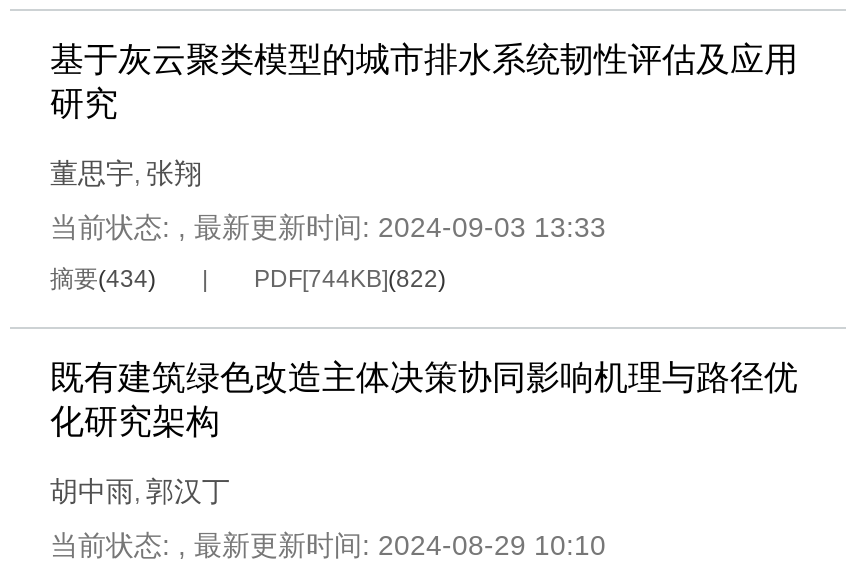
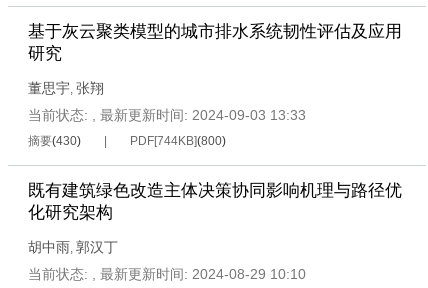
- 摘要(434)
+ 摘要(430)

- PDF[744KB](822)
+ PDF[744KB](800)
